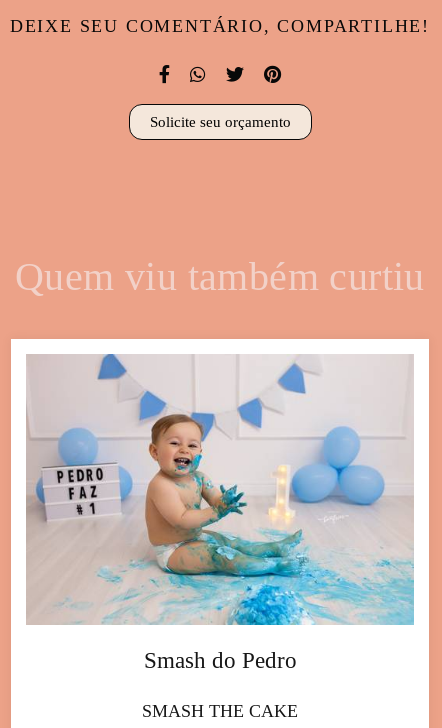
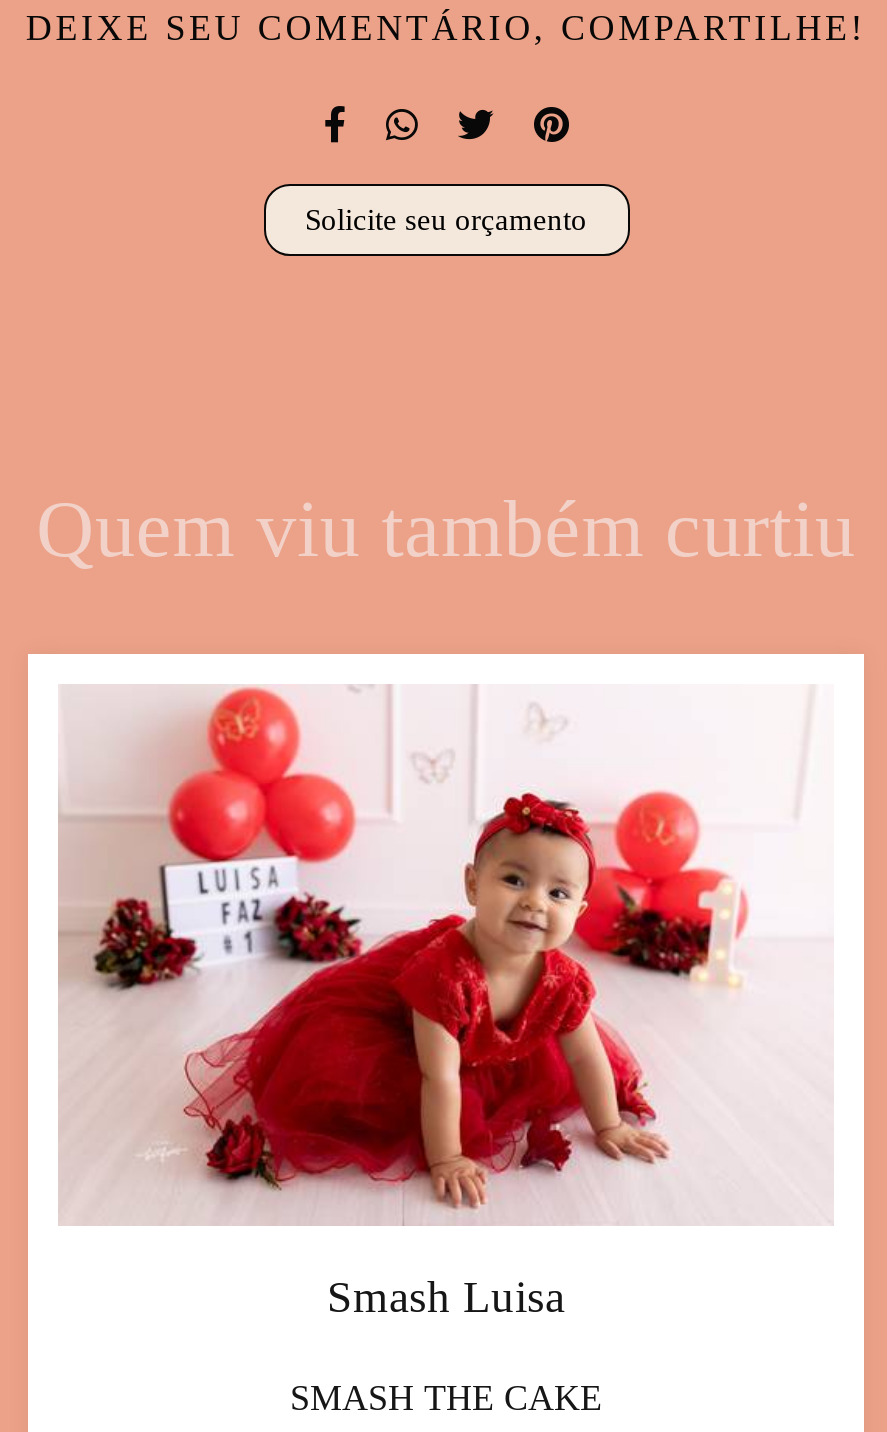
- [image]
- Smash do Pedro
+ [image]
+ Smash Luisa
